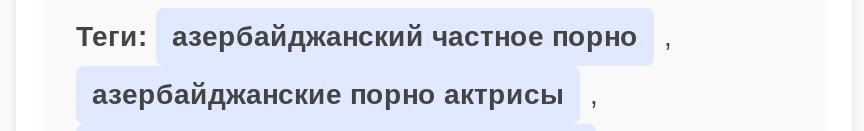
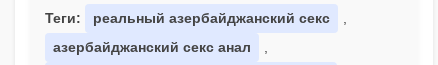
- азербайджанский частное порно
+ реальный азербайджанский секс

- азербайджанские порно актрисы
+ азербайджанский секс анал
